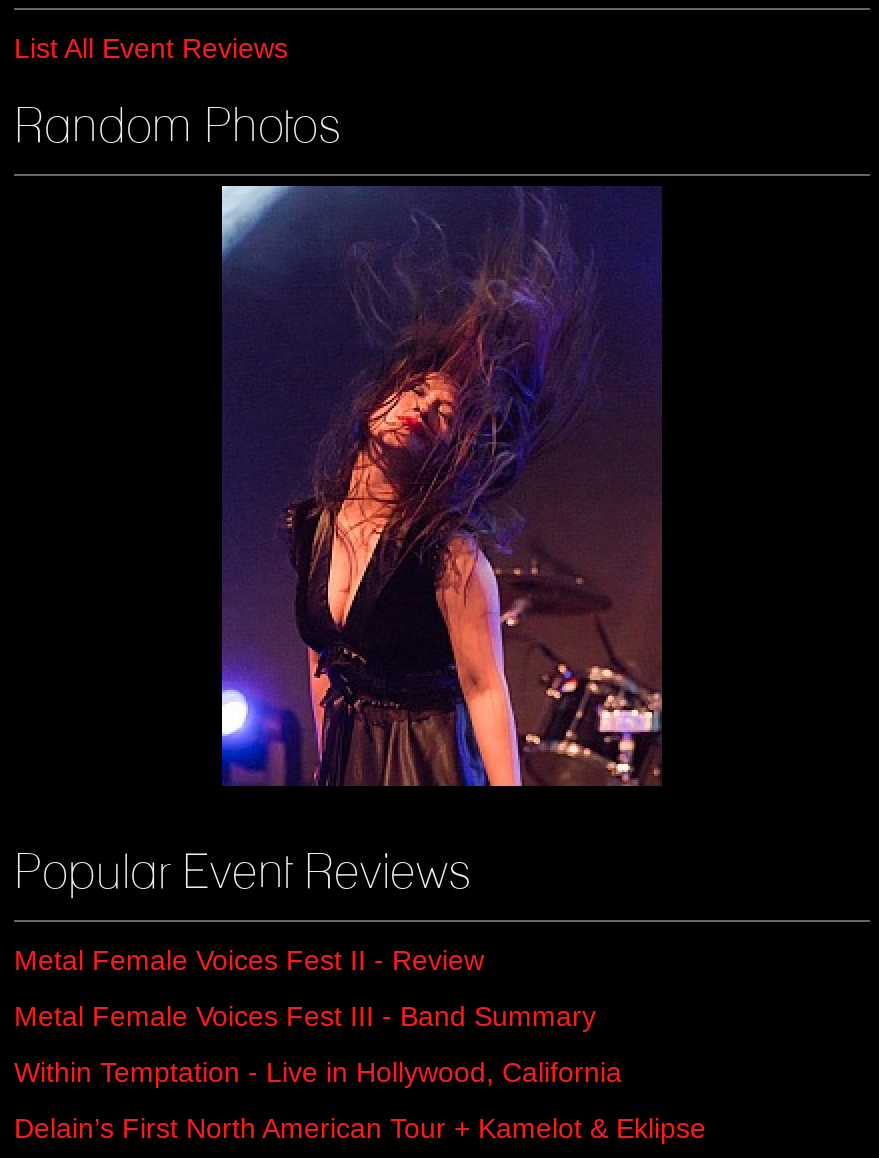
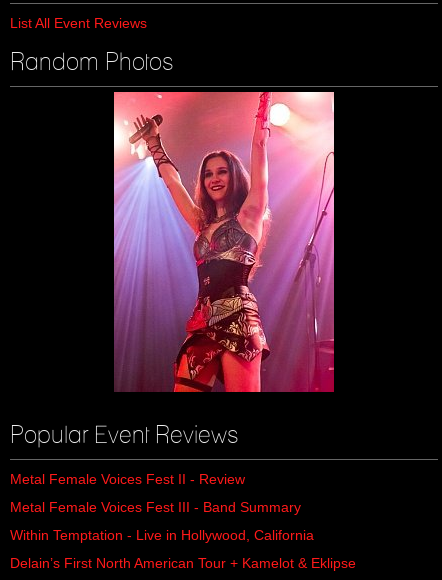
- [image]
+ [image]
